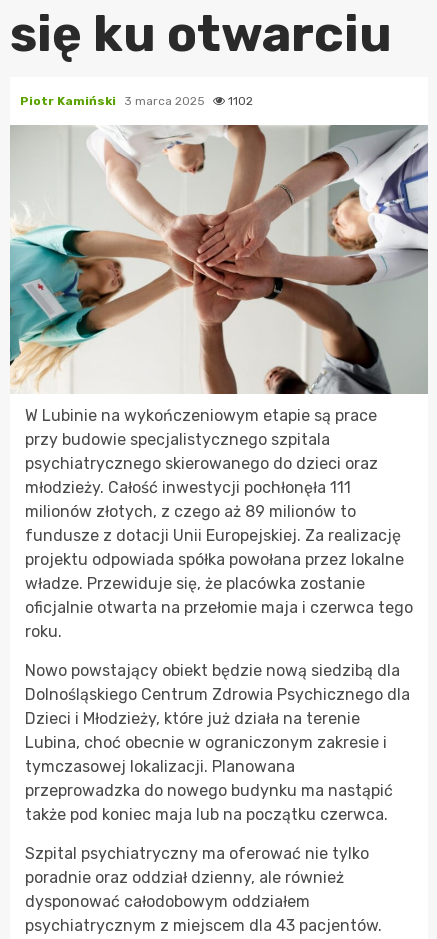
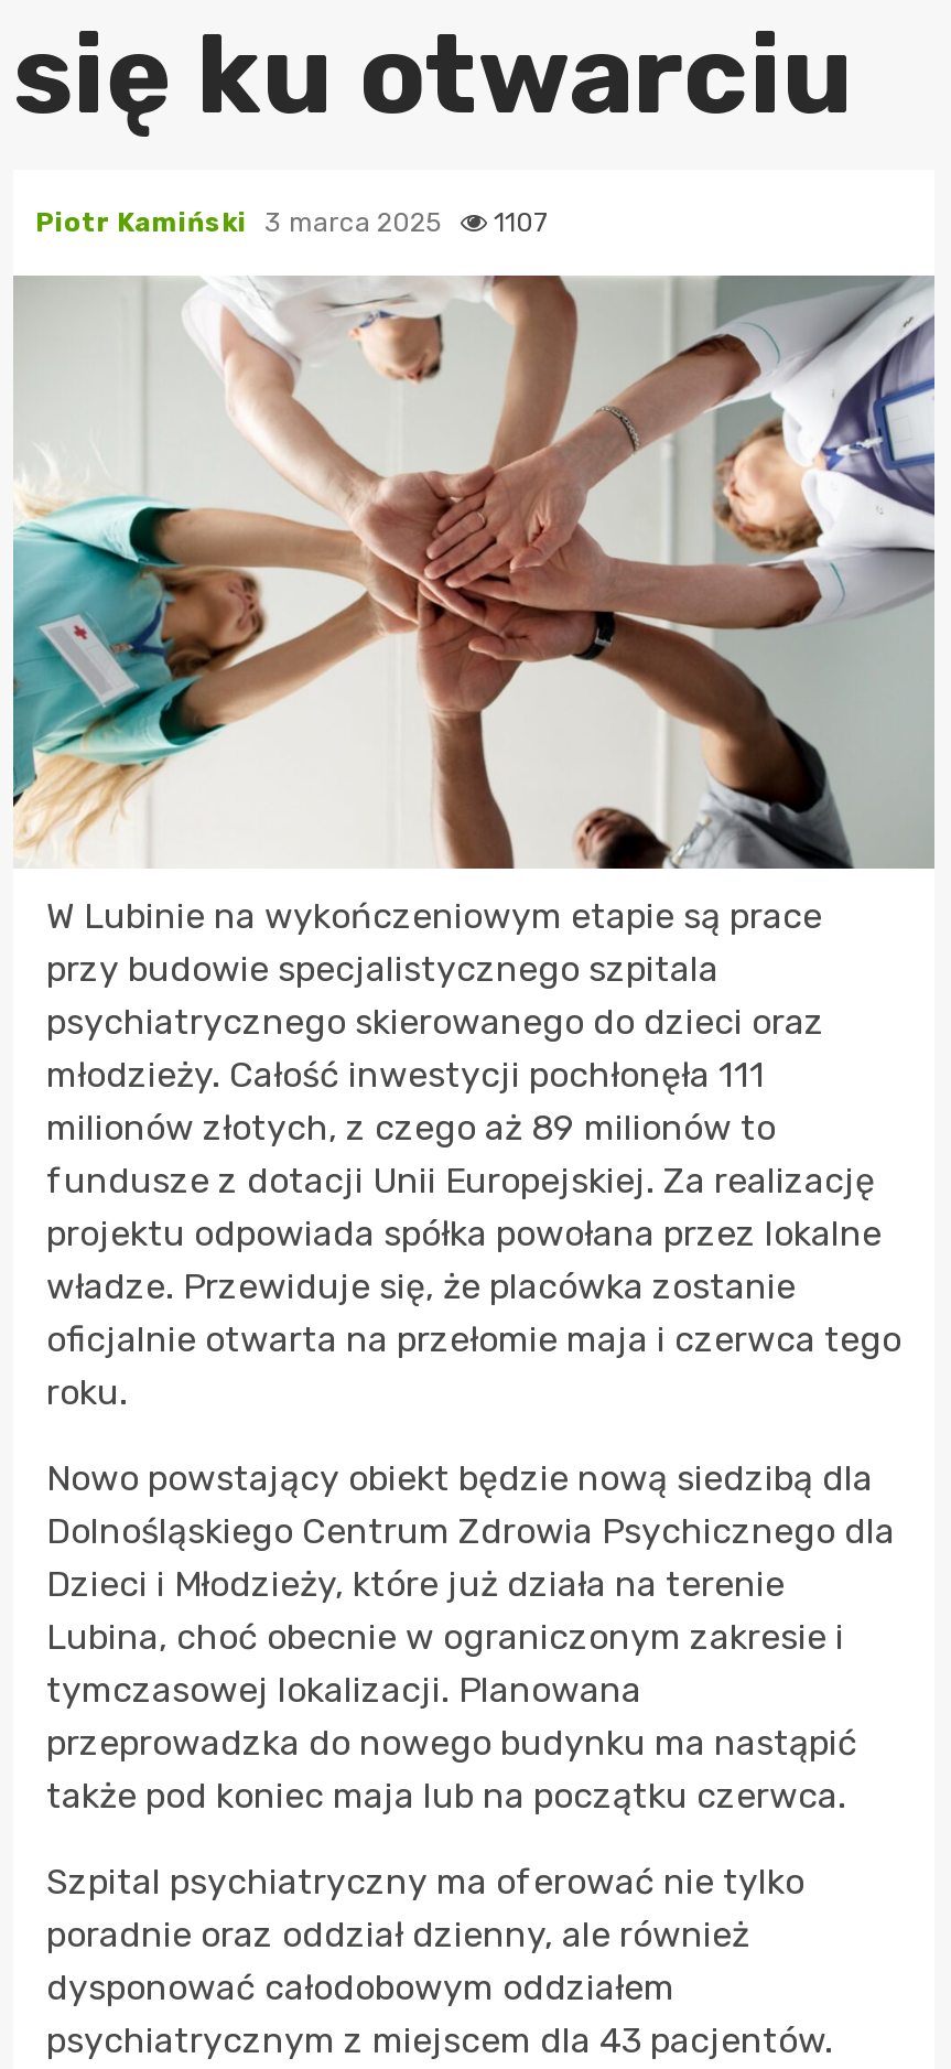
- Piotr Kamiński 3 marca 2025 1102
+ Piotr Kamiński 3 marca 2025 1107
